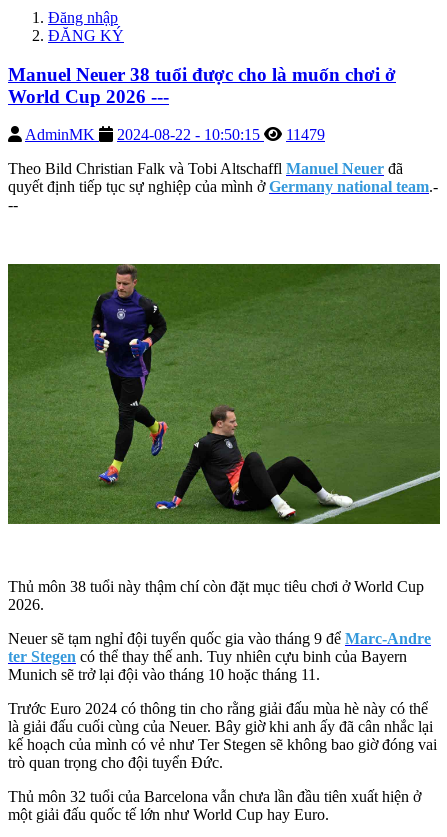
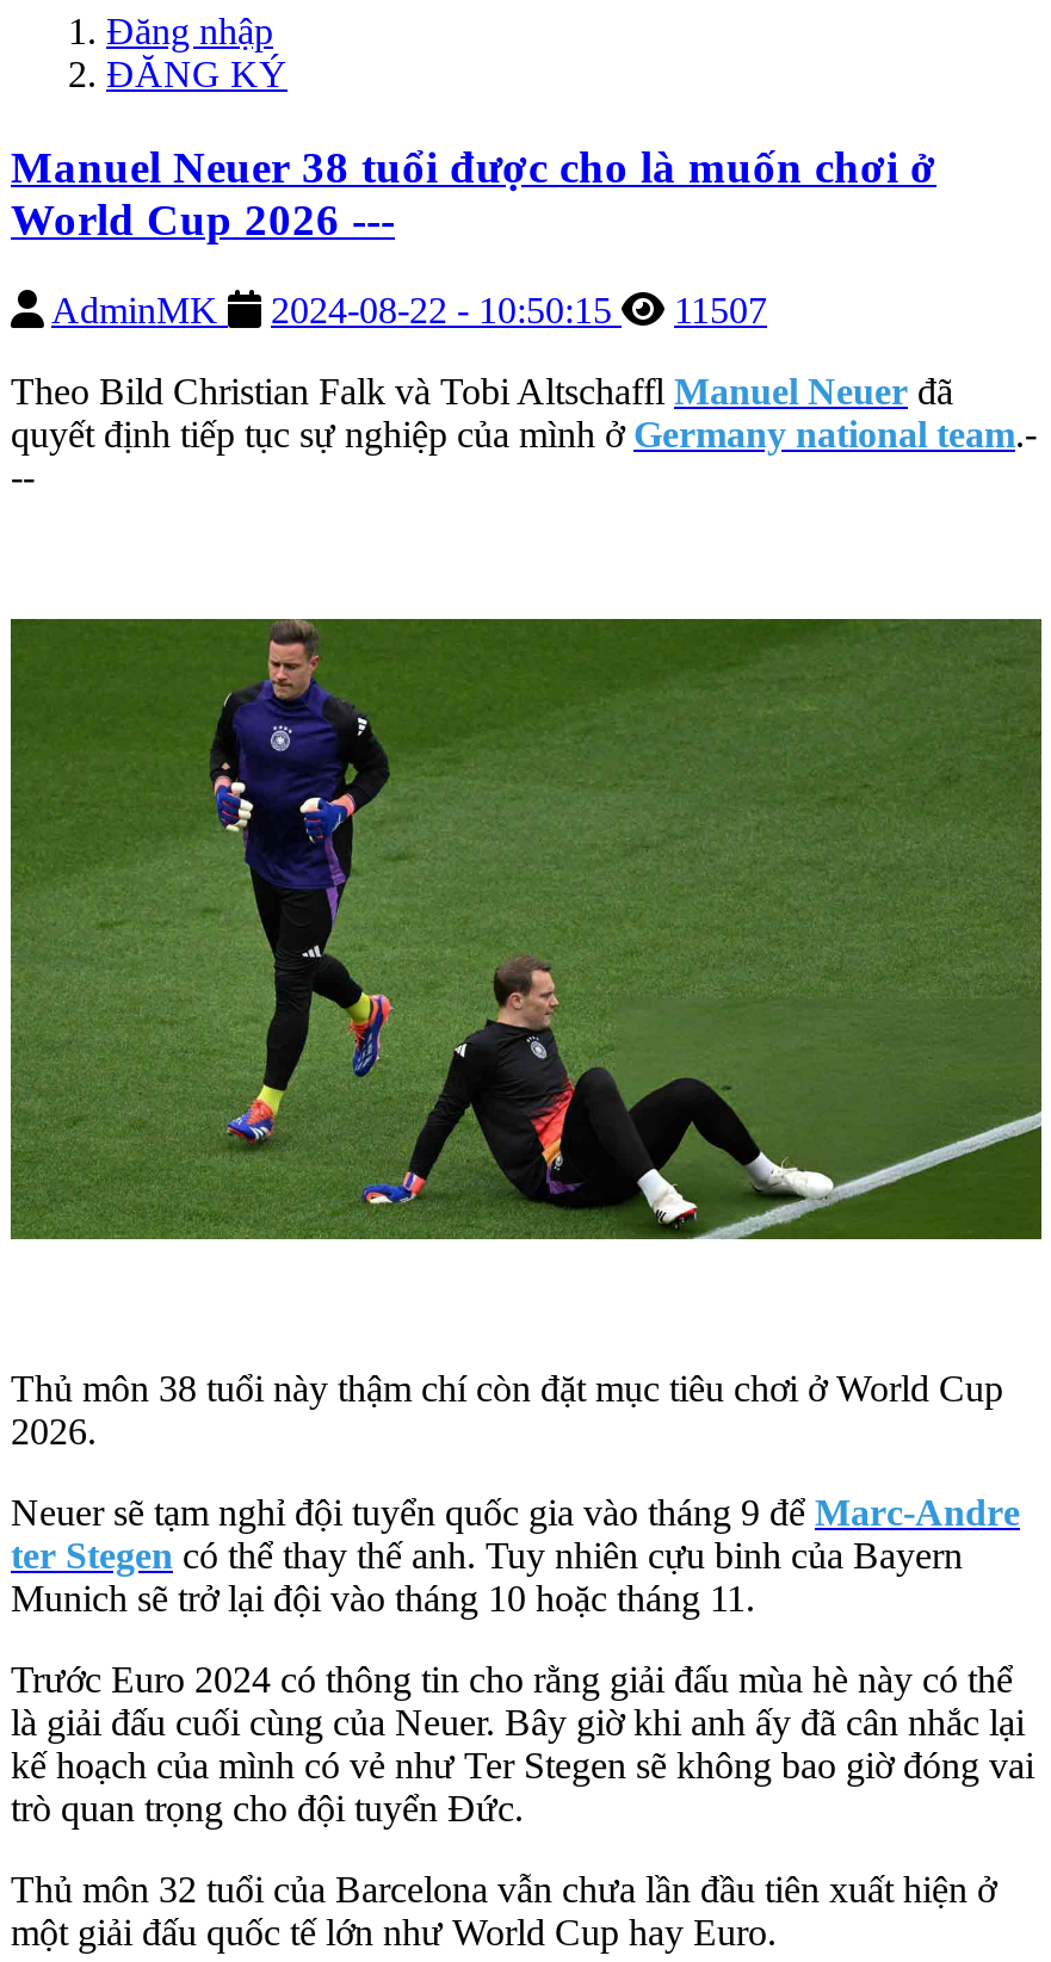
- AdminMK 2024-08-22 - 10:50:15 11479
+ AdminMK 2024-08-22 - 10:50:15 11507
